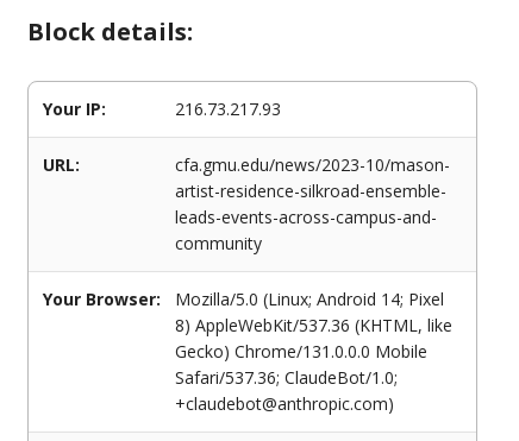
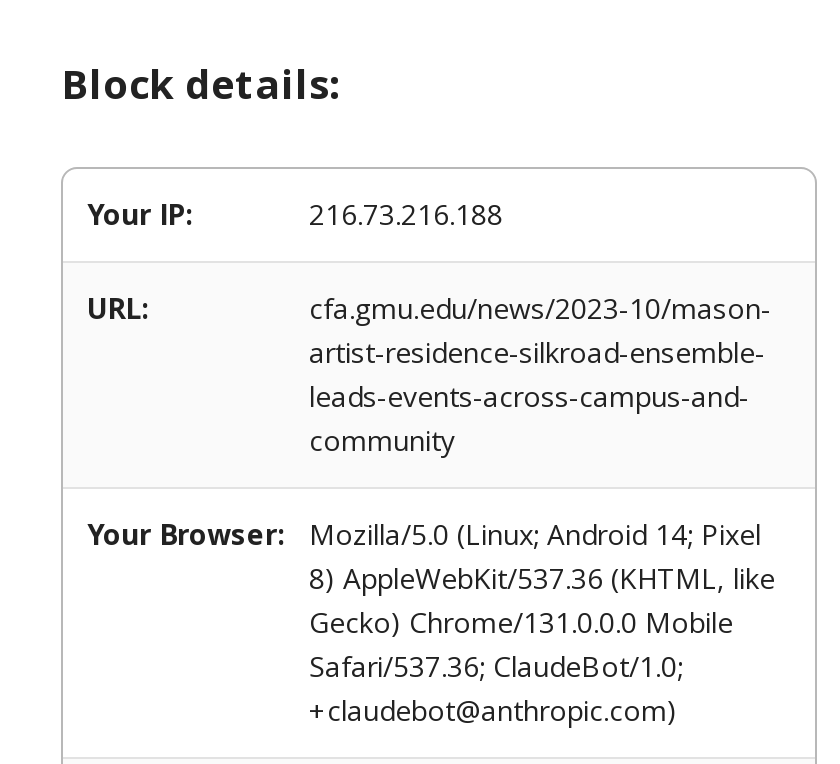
- 216.73.217.93
+ 216.73.216.188
